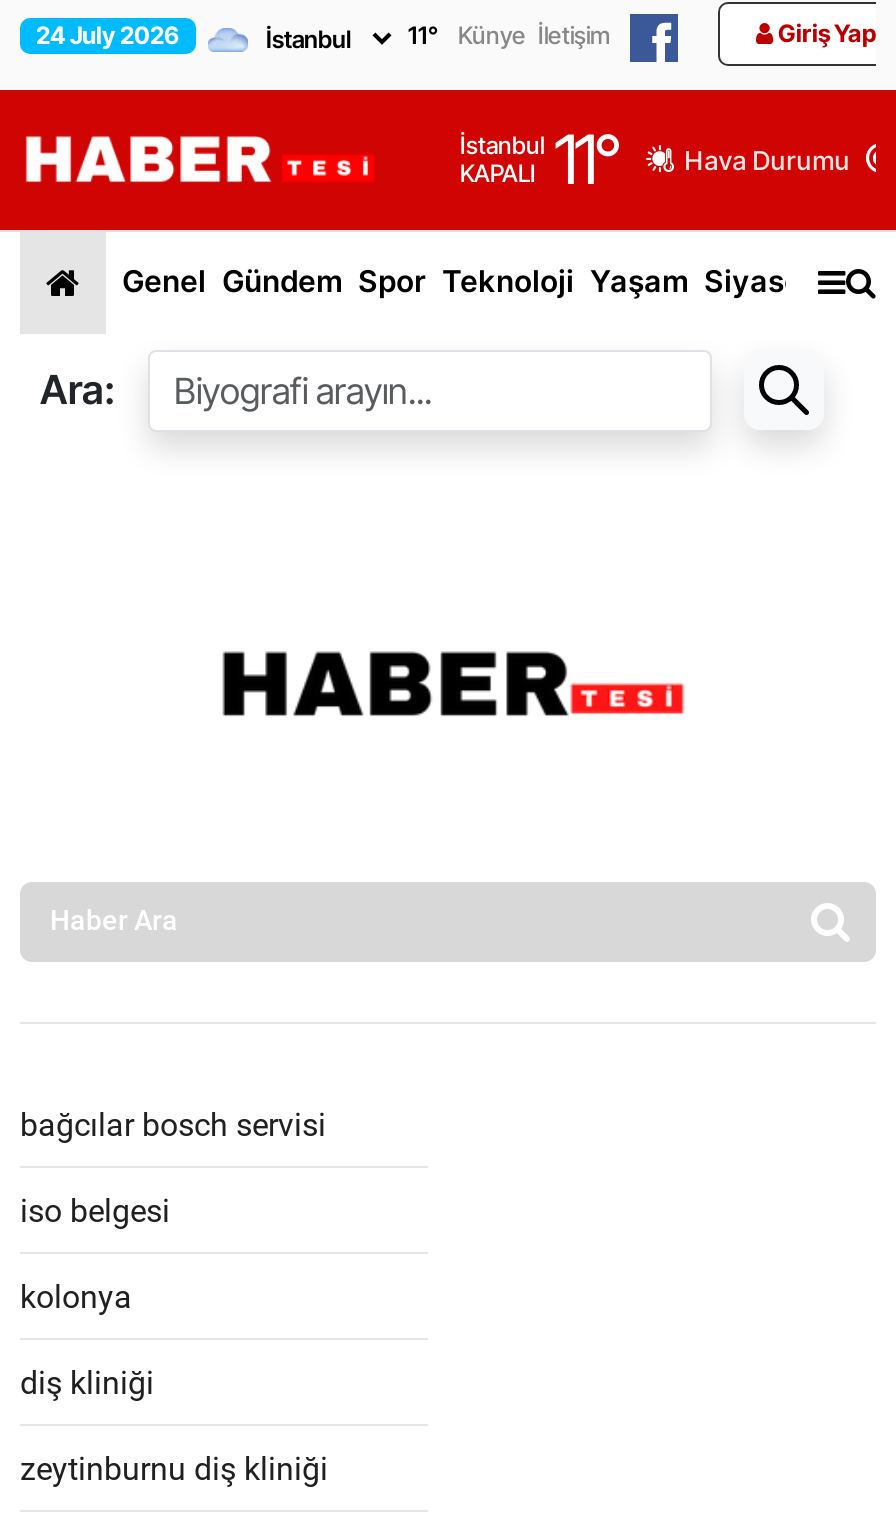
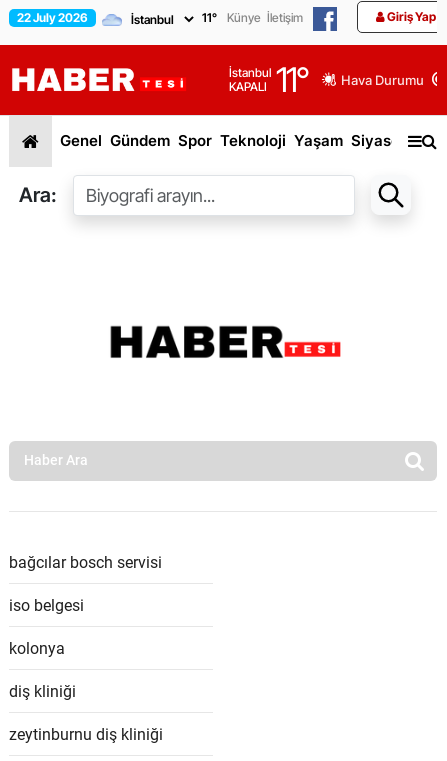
- 24 July 2026
+ 22 July 2026
